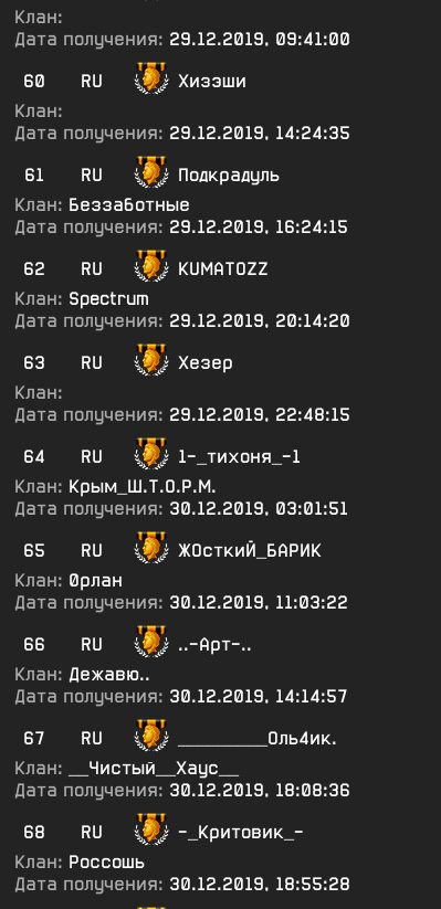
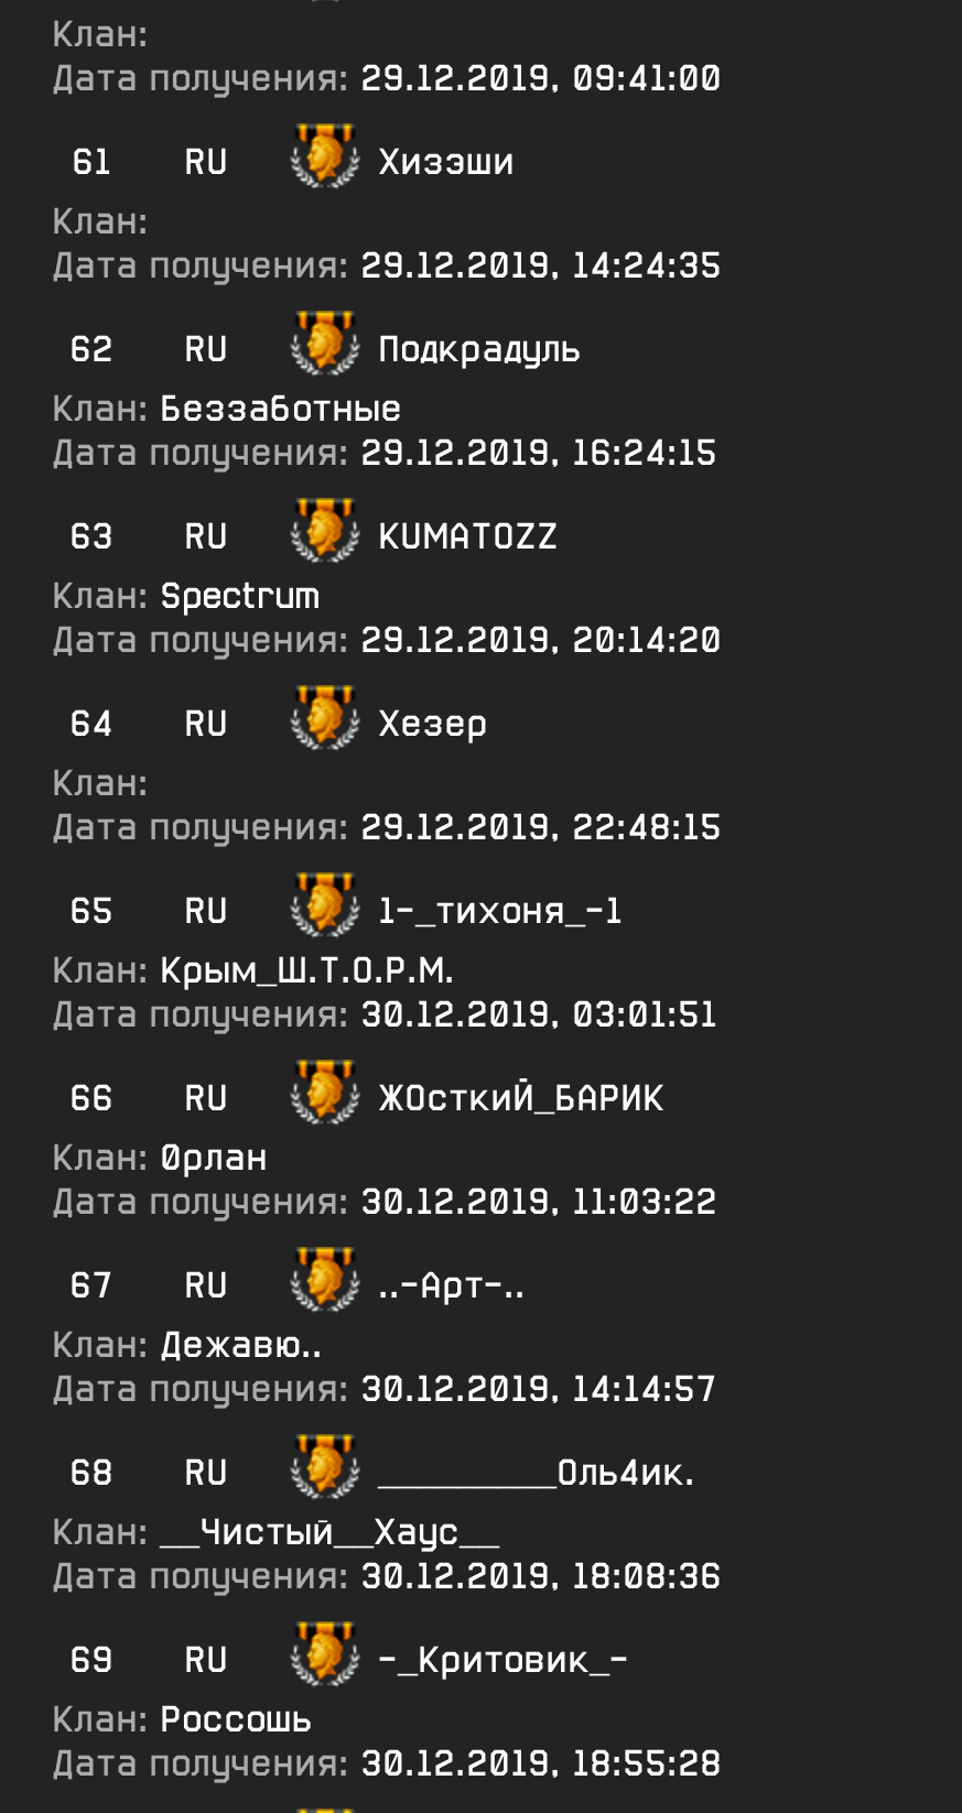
- 60 RU
+ 61 RU

- 61 RU
+ 62 RU

- 62 RU
+ 63 RU

- 63 RU
+ 64 RU

- 64 RU
+ 65 RU

- 65 RU
+ 66 RU

- 66 RU
+ 67 RU

- 67 RU
+ 68 RU

- 68 RU
+ 69 RU
